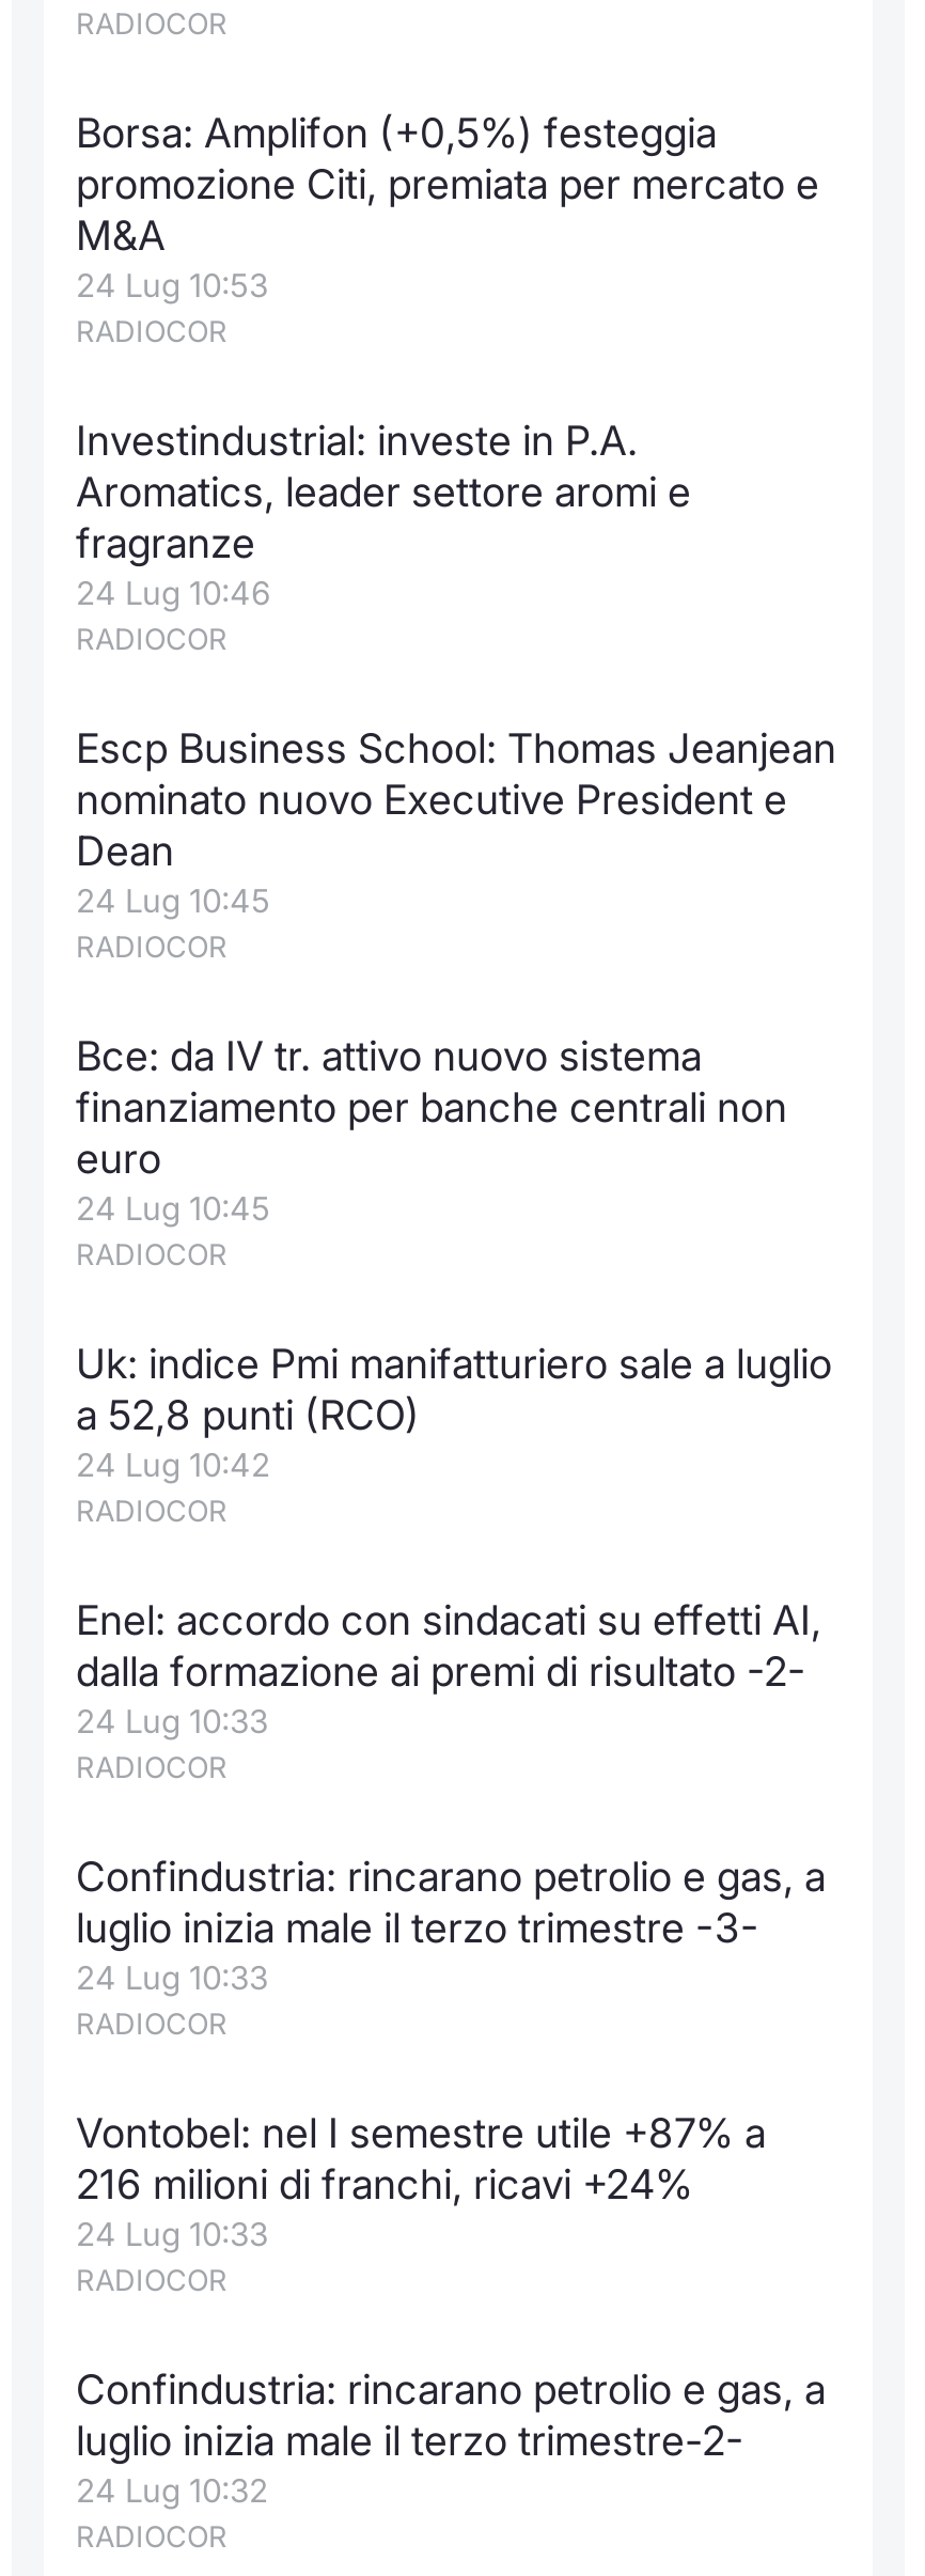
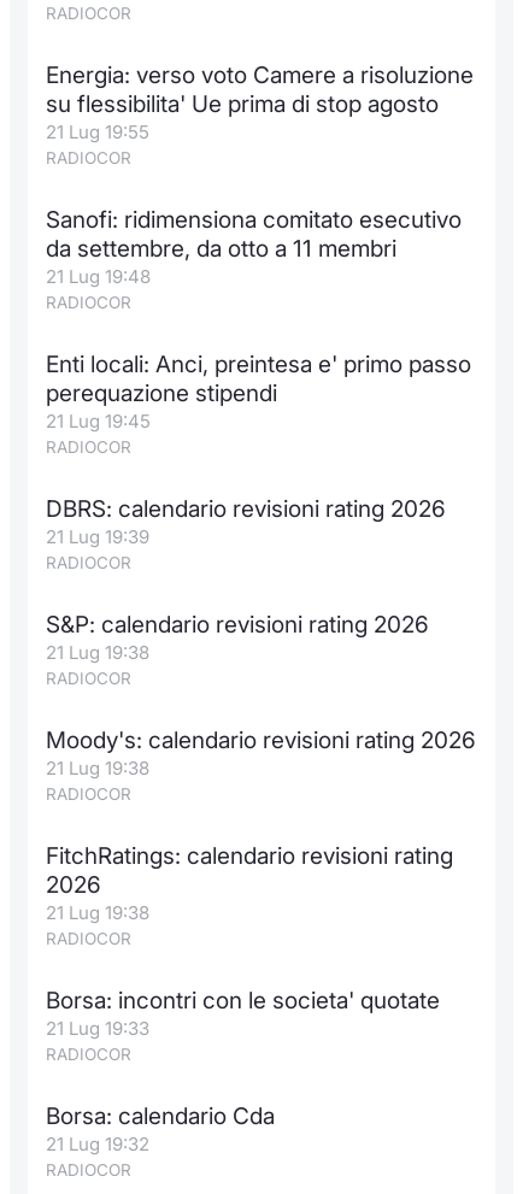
- Borsa: Amplifon (+0,5%) festeggia
- promozione Citi, premiata per mercato e
- M&A
- 24 Lug 10:53
+ Energia: verso voto Camere a risoluzione
+ su flessibilita' Ue prima di stop agosto
+ 21 Lug 19:55

- Investindustrial: investe in P.A.
- Aromatics, leader settore aromi e
- fragranze
- 24 Lug 10:46
+ Sanofi: ridimensiona comitato esecutivo
+ da settembre, da otto a 11 membri
+ 21 Lug 19:48

- Escp Business School: Thomas Jeanjean
- nominato nuovo Executive President e
- Dean
- 24 Lug 10:45
+ Enti locali: Anci, preintesa e' primo passo
+ perequazione stipendi
+ 21 Lug 19:45

- Bce: da IV tr. attivo nuovo sistema
- finanziamento per banche centrali non
- euro
- 24 Lug 10:45
+ DBRS: calendario revisioni rating 2026
+ 21 Lug 19:39

- Uk: indice Pmi manifatturiero sale a luglio
- a 52,8 punti (RCO)
- 24 Lug 10:42
+ S&P: calendario revisioni rating 2026
+ 21 Lug 19:38

- Enel: accordo con sindacati su effetti AI,
- dalla formazione ai premi di risultato -2-
- 24 Lug 10:33
+ Moody's: calendario revisioni rating 2026
+ 21 Lug 19:38

- Confindustria: rincarano petrolio e gas, a
- luglio inizia male il terzo trimestre -3-
- 24 Lug 10:33
+ FitchRatings: calendario revisioni rating
+ 2026
+ 21 Lug 19:38

- Vontobel: nel I semestre utile +87% a
- 216 milioni di franchi, ricavi +24%
- 24 Lug 10:33
+ Borsa: incontri con le societa' quotate
+ 21 Lug 19:33

- Confindustria: rincarano petrolio e gas, a
- luglio inizia male il terzo trimestre-2-
- 24 Lug 10:32
+ Borsa: calendario Cda
+ 21 Lug 19:32
